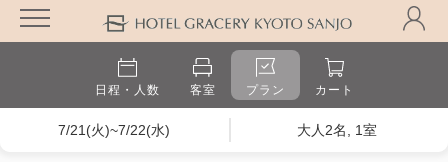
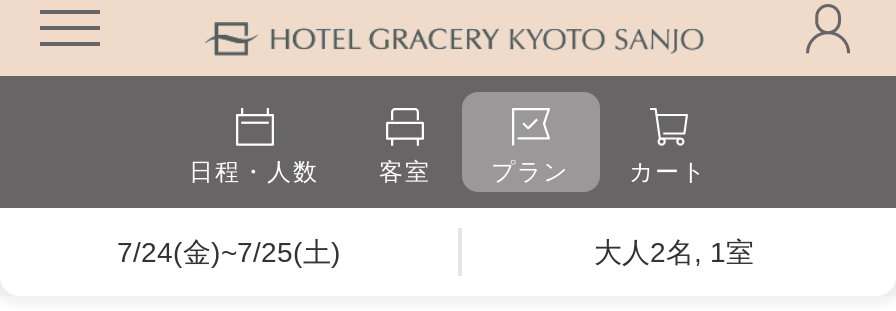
- 7/21(火)~7/22(水)
+ 7/24(金)~7/25(土)
